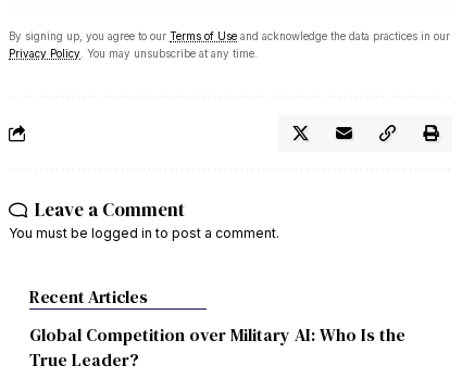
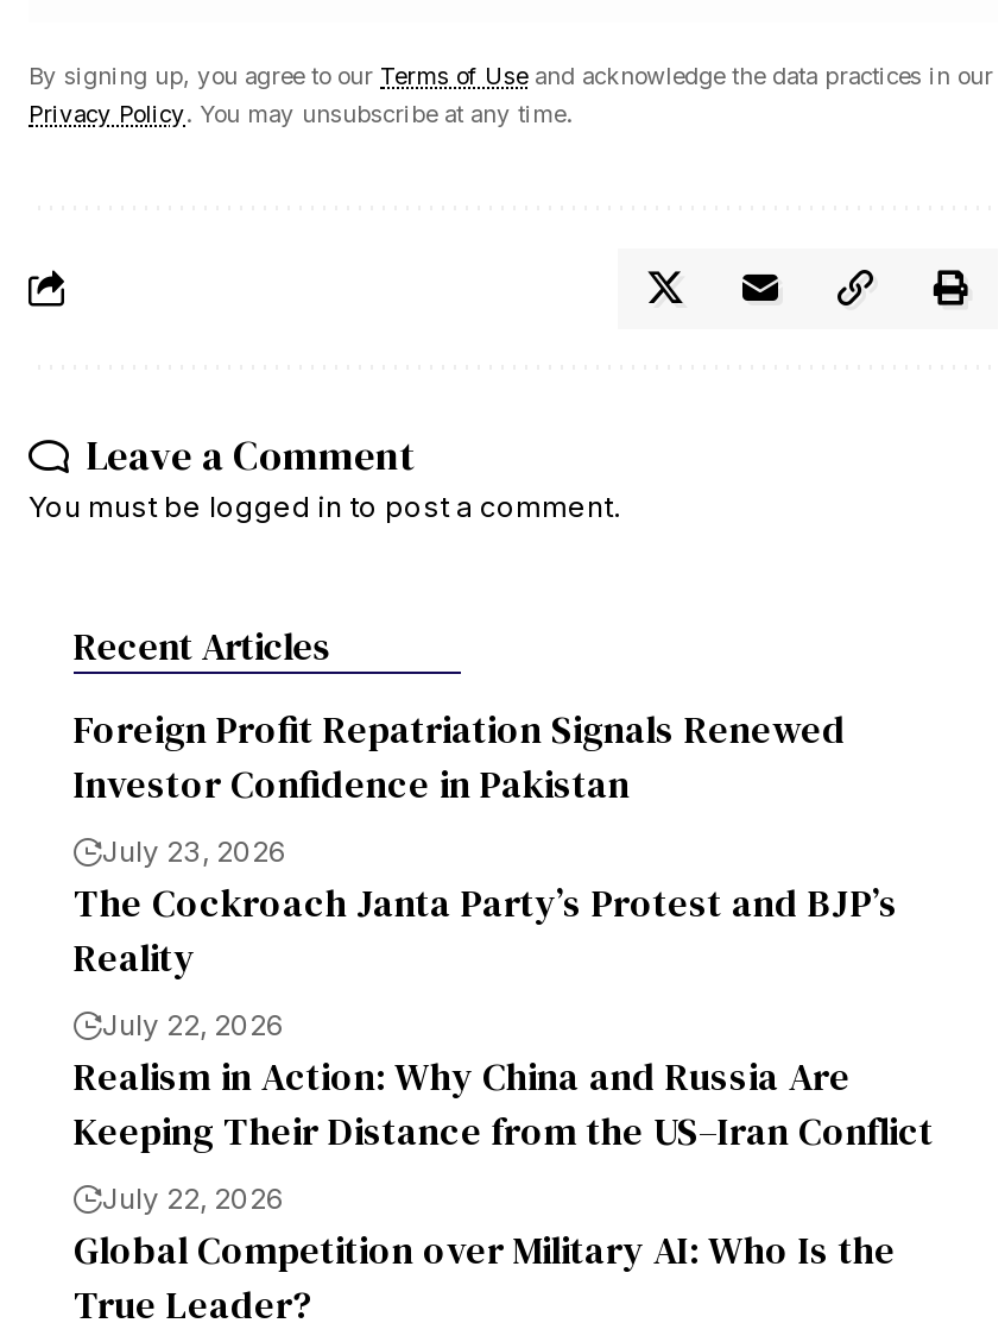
+ Foreign Profit Repatriation Signals Renewed
+ Investor Confidence in Pakistan
+ July 23, 2026
+ The Cockroach Janta Party’s Protest and BJP’s
+ Reality
+ July 22, 2026
+ Realism in Action: Why China and Russia Are
+ Keeping Their Distance from the US–Iran Conflict
+ July 22, 2026
